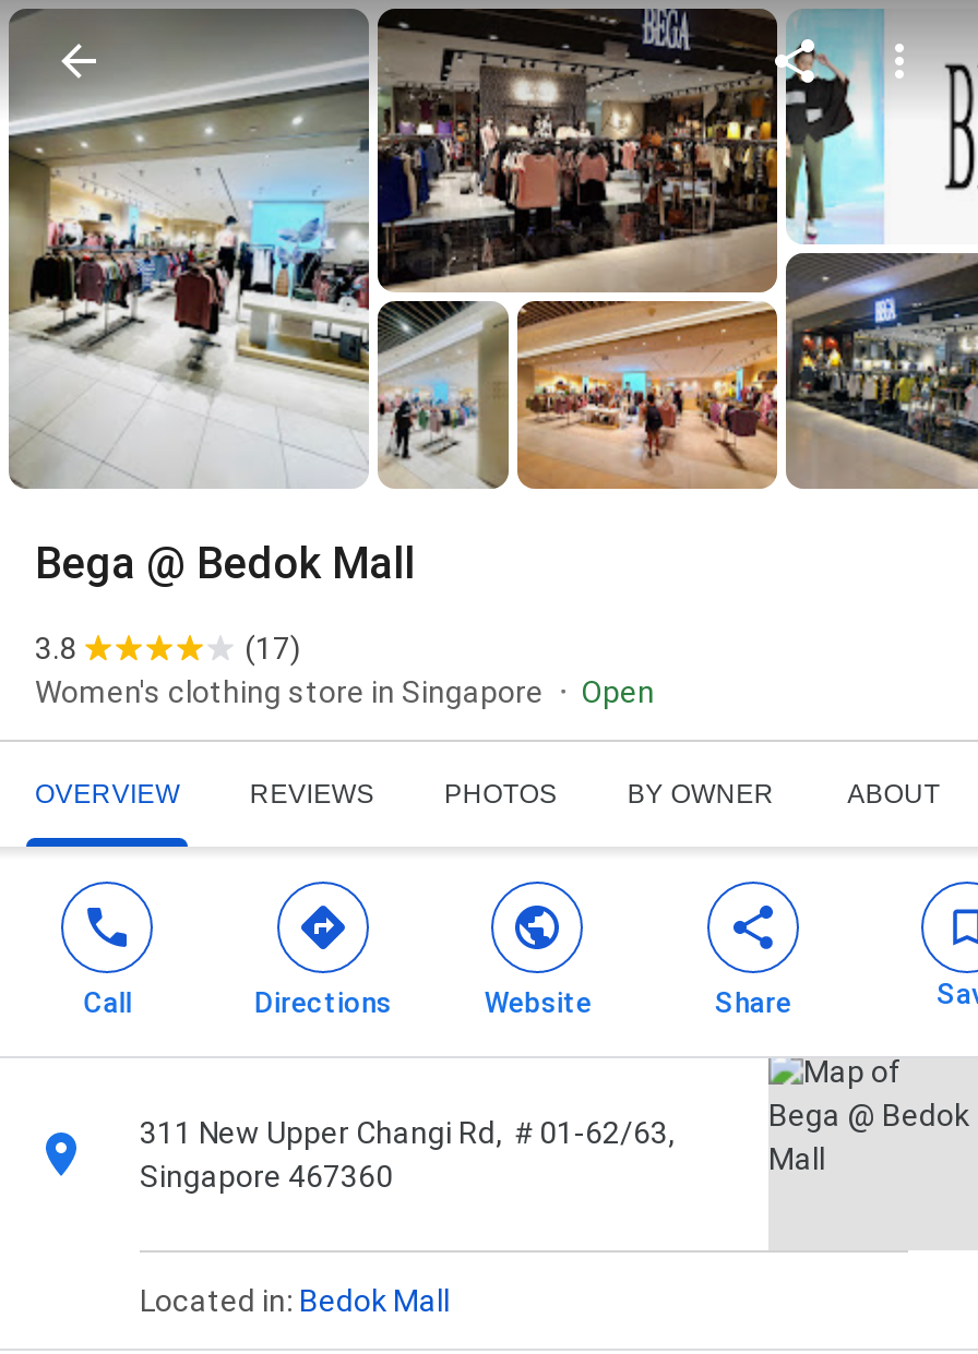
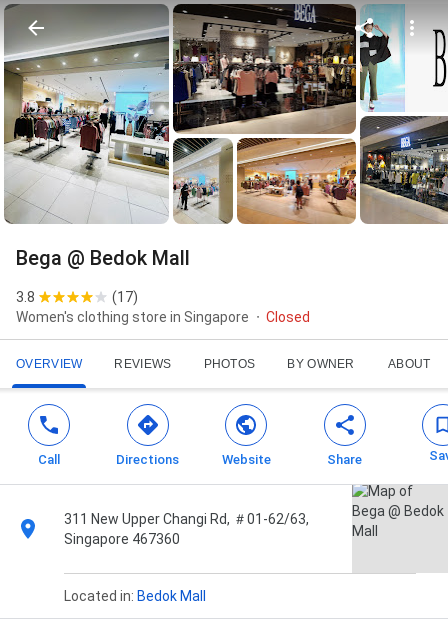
- Open
+ Closed
